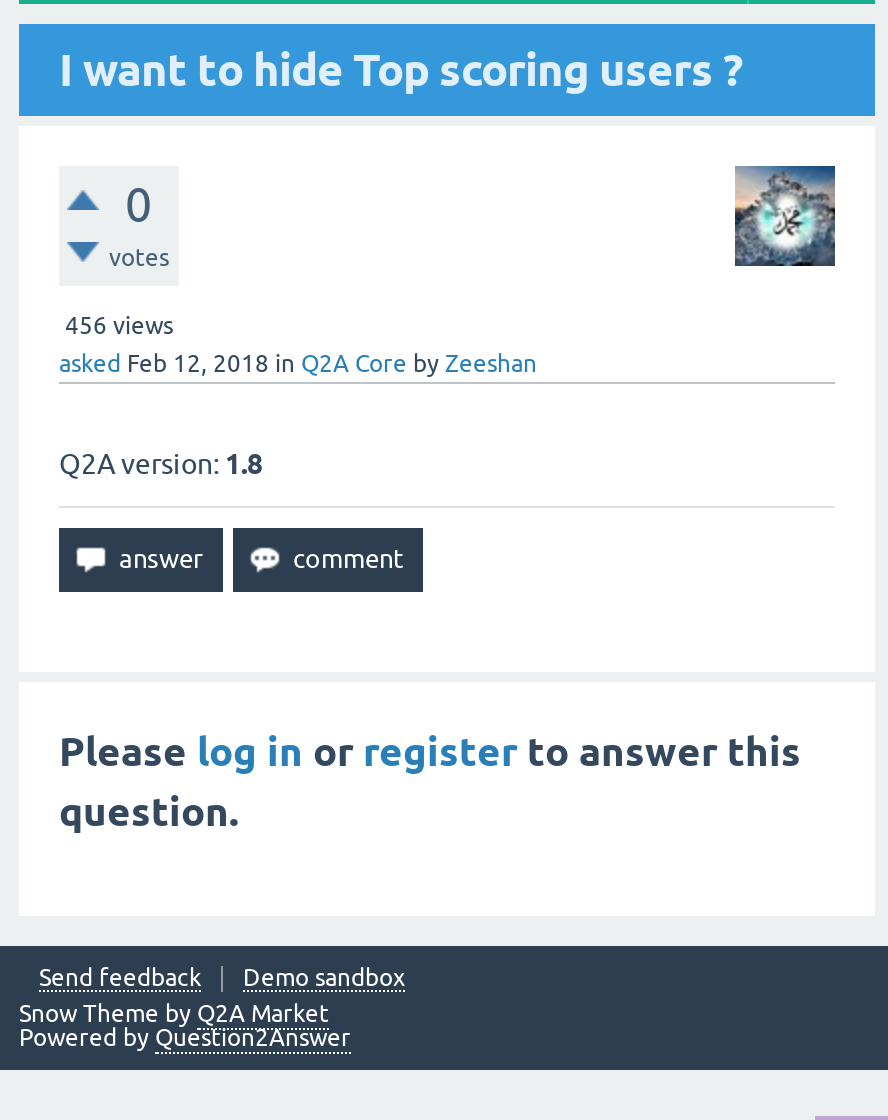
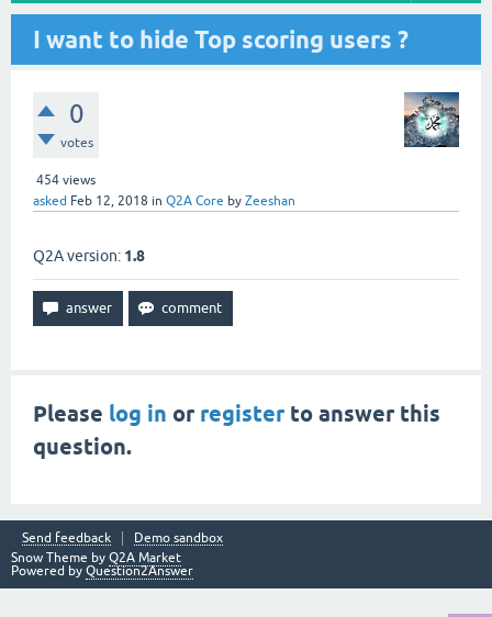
- 456 views
+ 454 views
